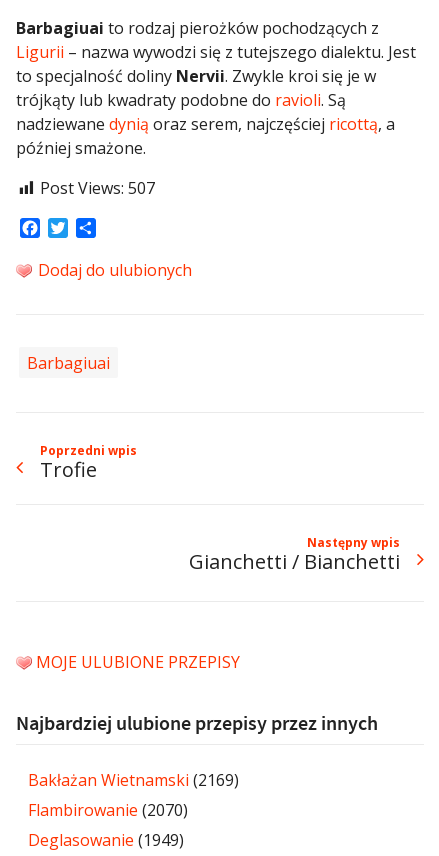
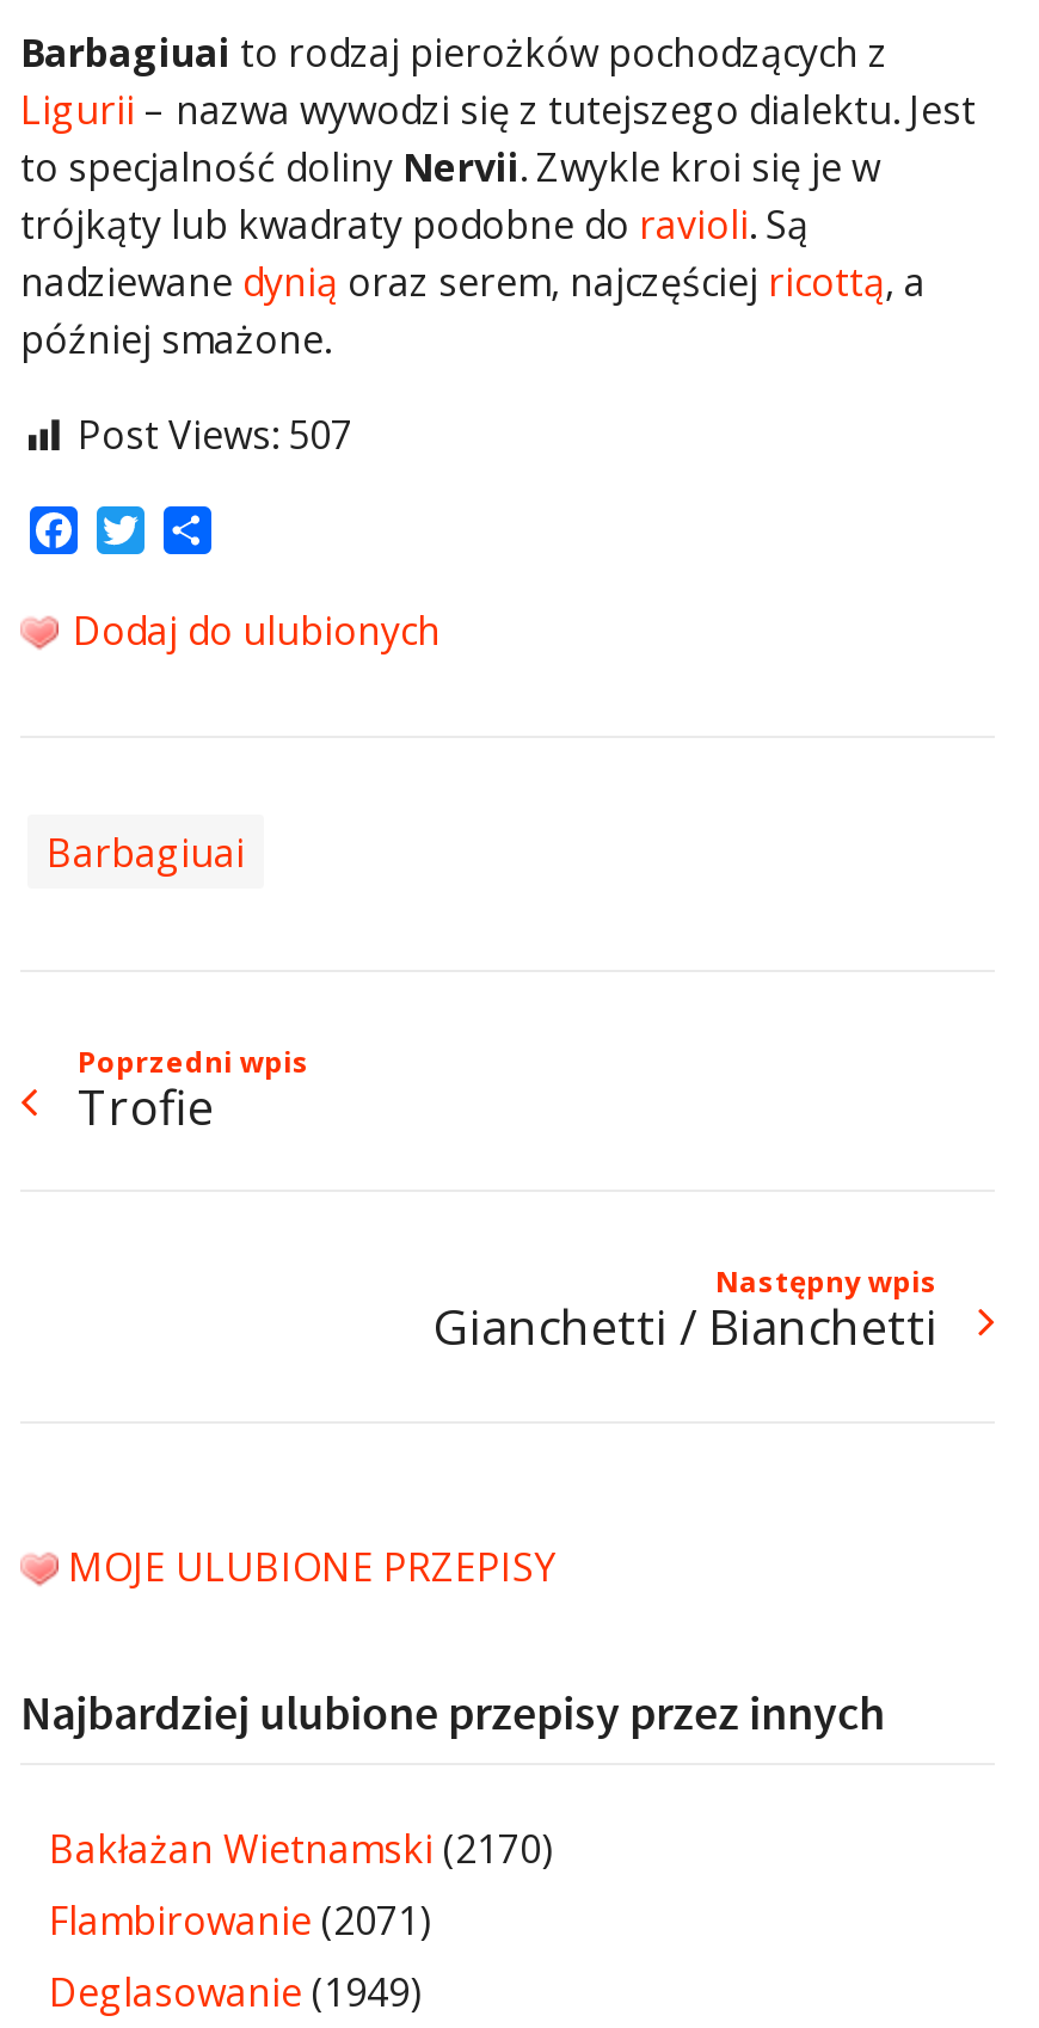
- Bakłażan Wietnamski (2169)
+ Bakłażan Wietnamski (2170)

- Flambirowanie (2070)
+ Flambirowanie (2071)
